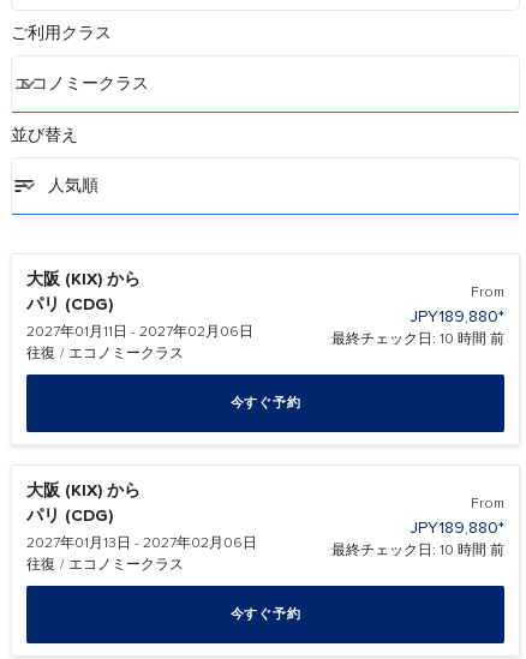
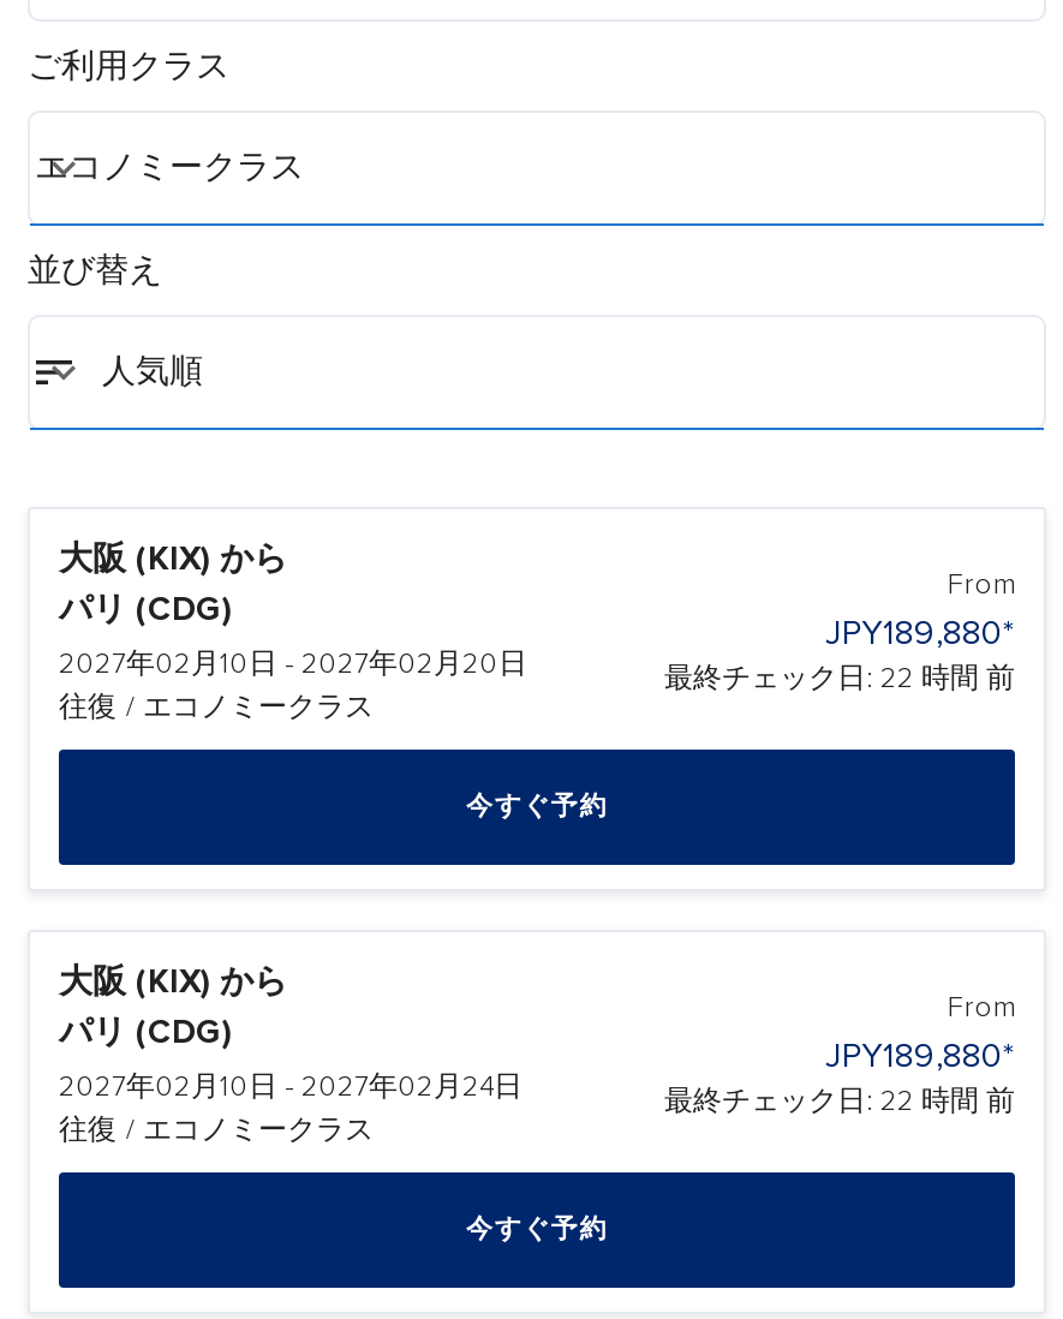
- 2027年01月11日 - 2027年02月06日
+ 2027年02月10日 - 2027年02月20日

- 最終チェック日: 10 時間 前
+ 最終チェック日: 22 時間 前

- 2027年01月13日 - 2027年02月06日
+ 2027年02月10日 - 2027年02月24日

- 最終チェック日: 10 時間 前
+ 最終チェック日: 22 時間 前
